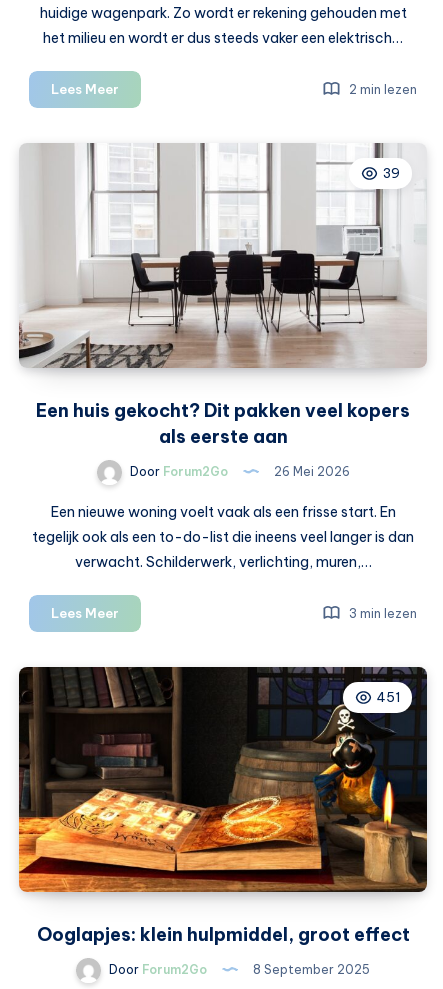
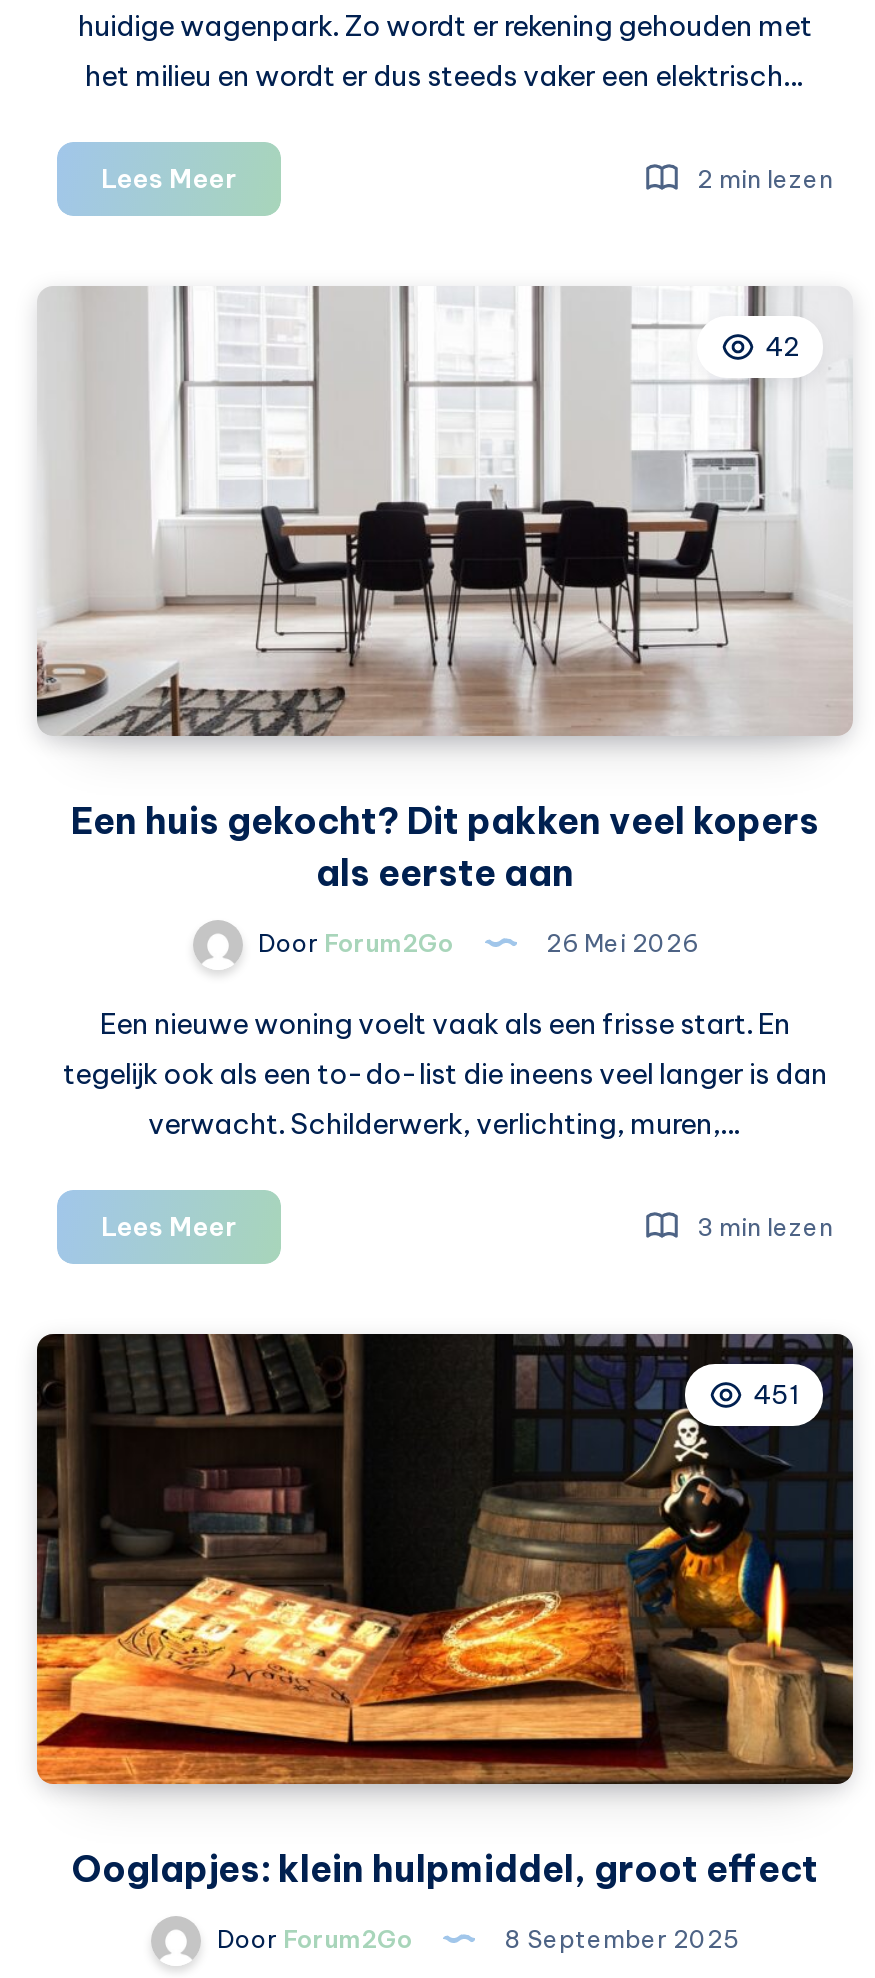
- 39
+ 42
